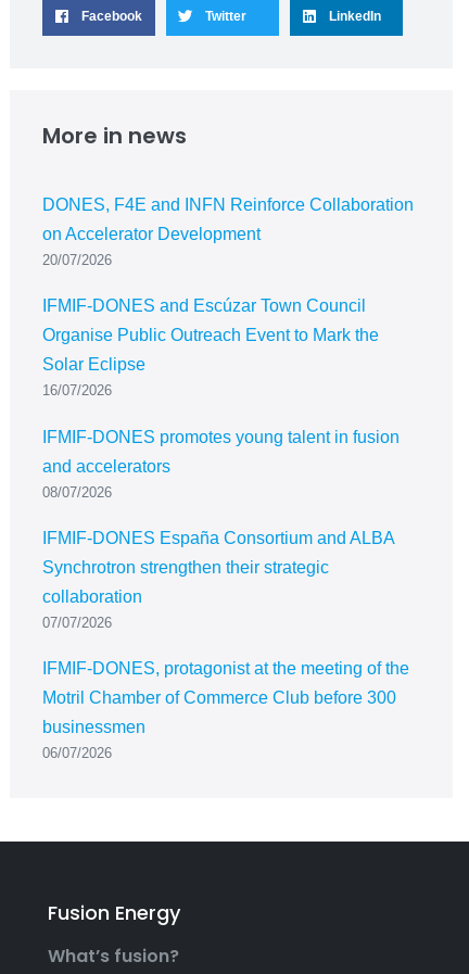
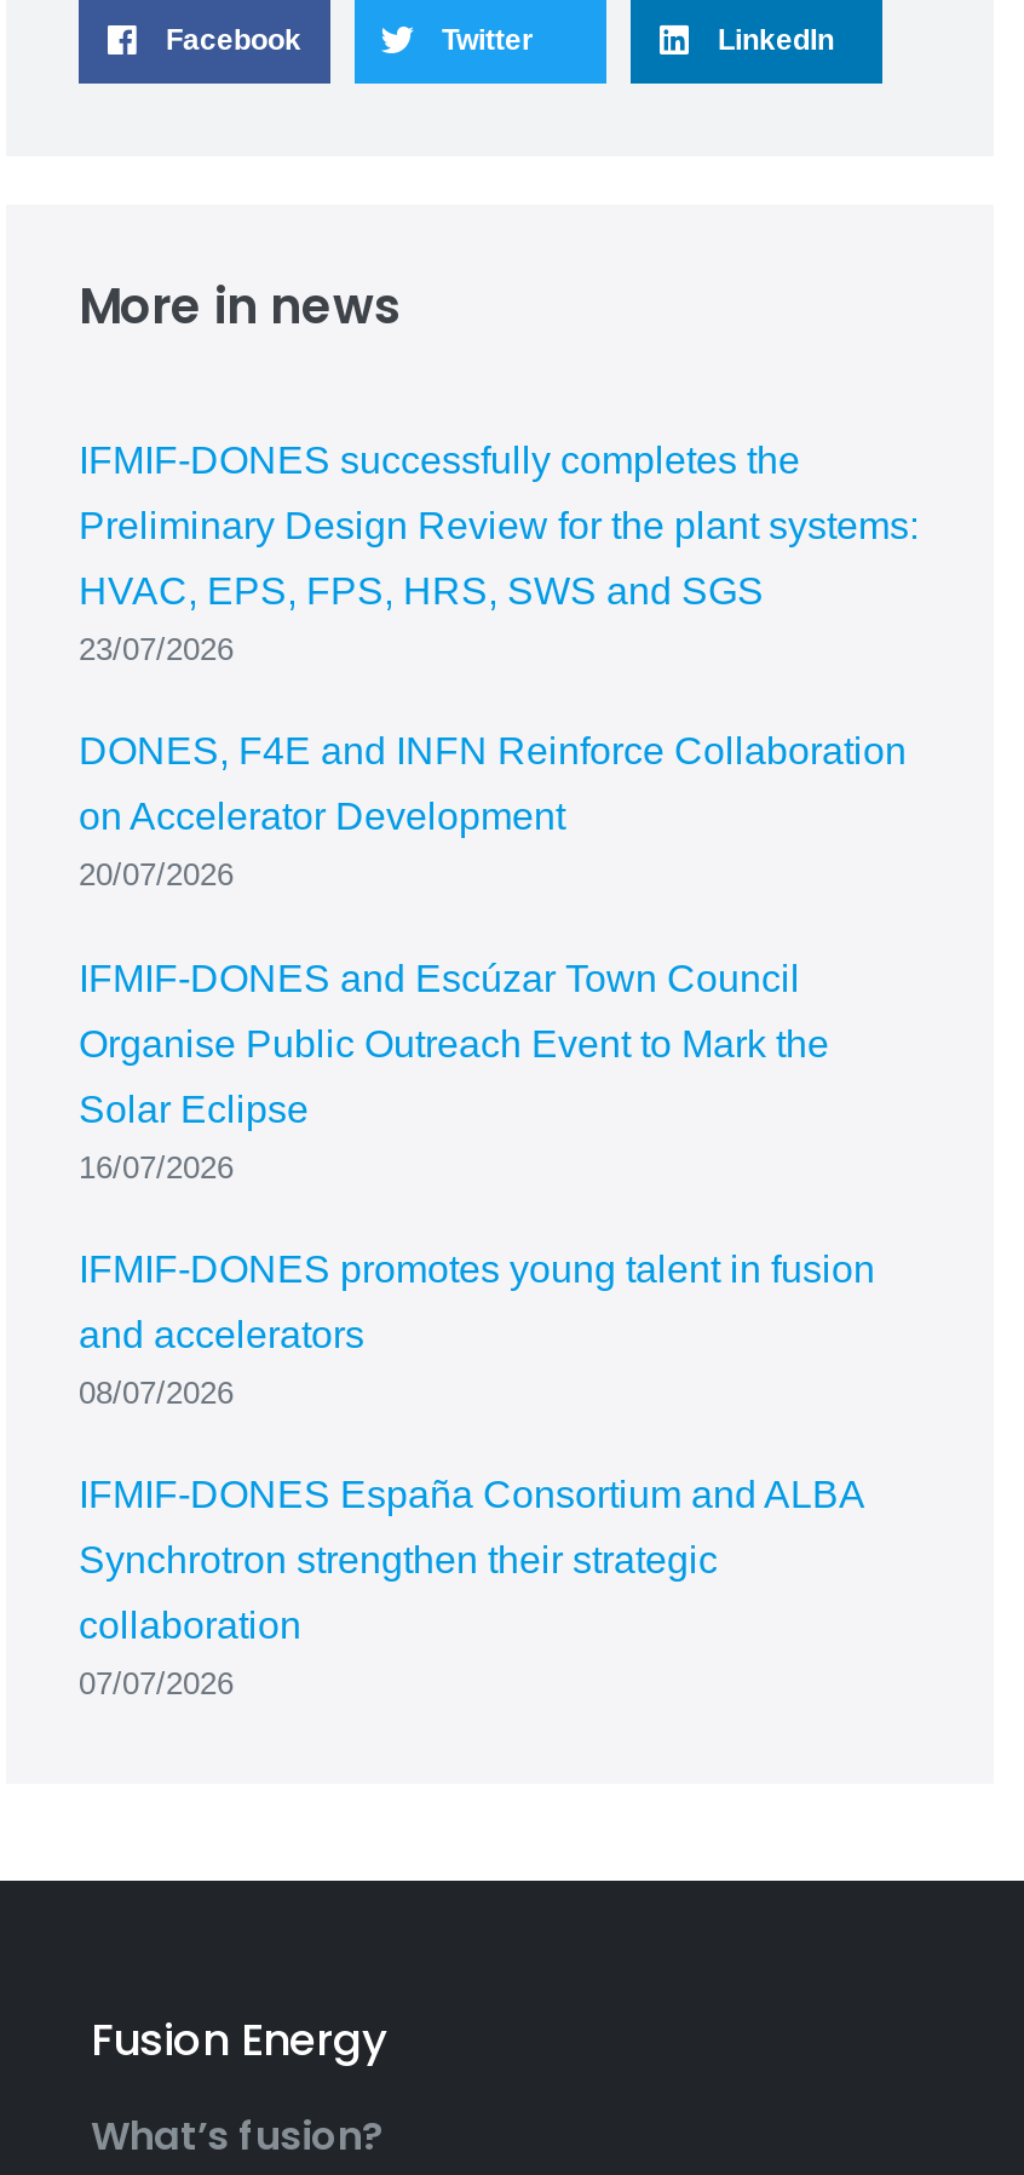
+ IFMIF-DONES successfully completes the
+ Preliminary Design Review for the plant systems:
+ HVAC, EPS, FPS, HRS, SWS and SGS
+ 23/07/2026

moved down: DONES, F4E and INFN Reinforce Collaboration | on Accelerator Development | 20/07/2026 | ... | collaboration | 07/07/2026

- IFMIF-DONES, protagonist at the meeting of the
- Motril Chamber of Commerce Club before 300
- businessmen
- 06/07/2026
